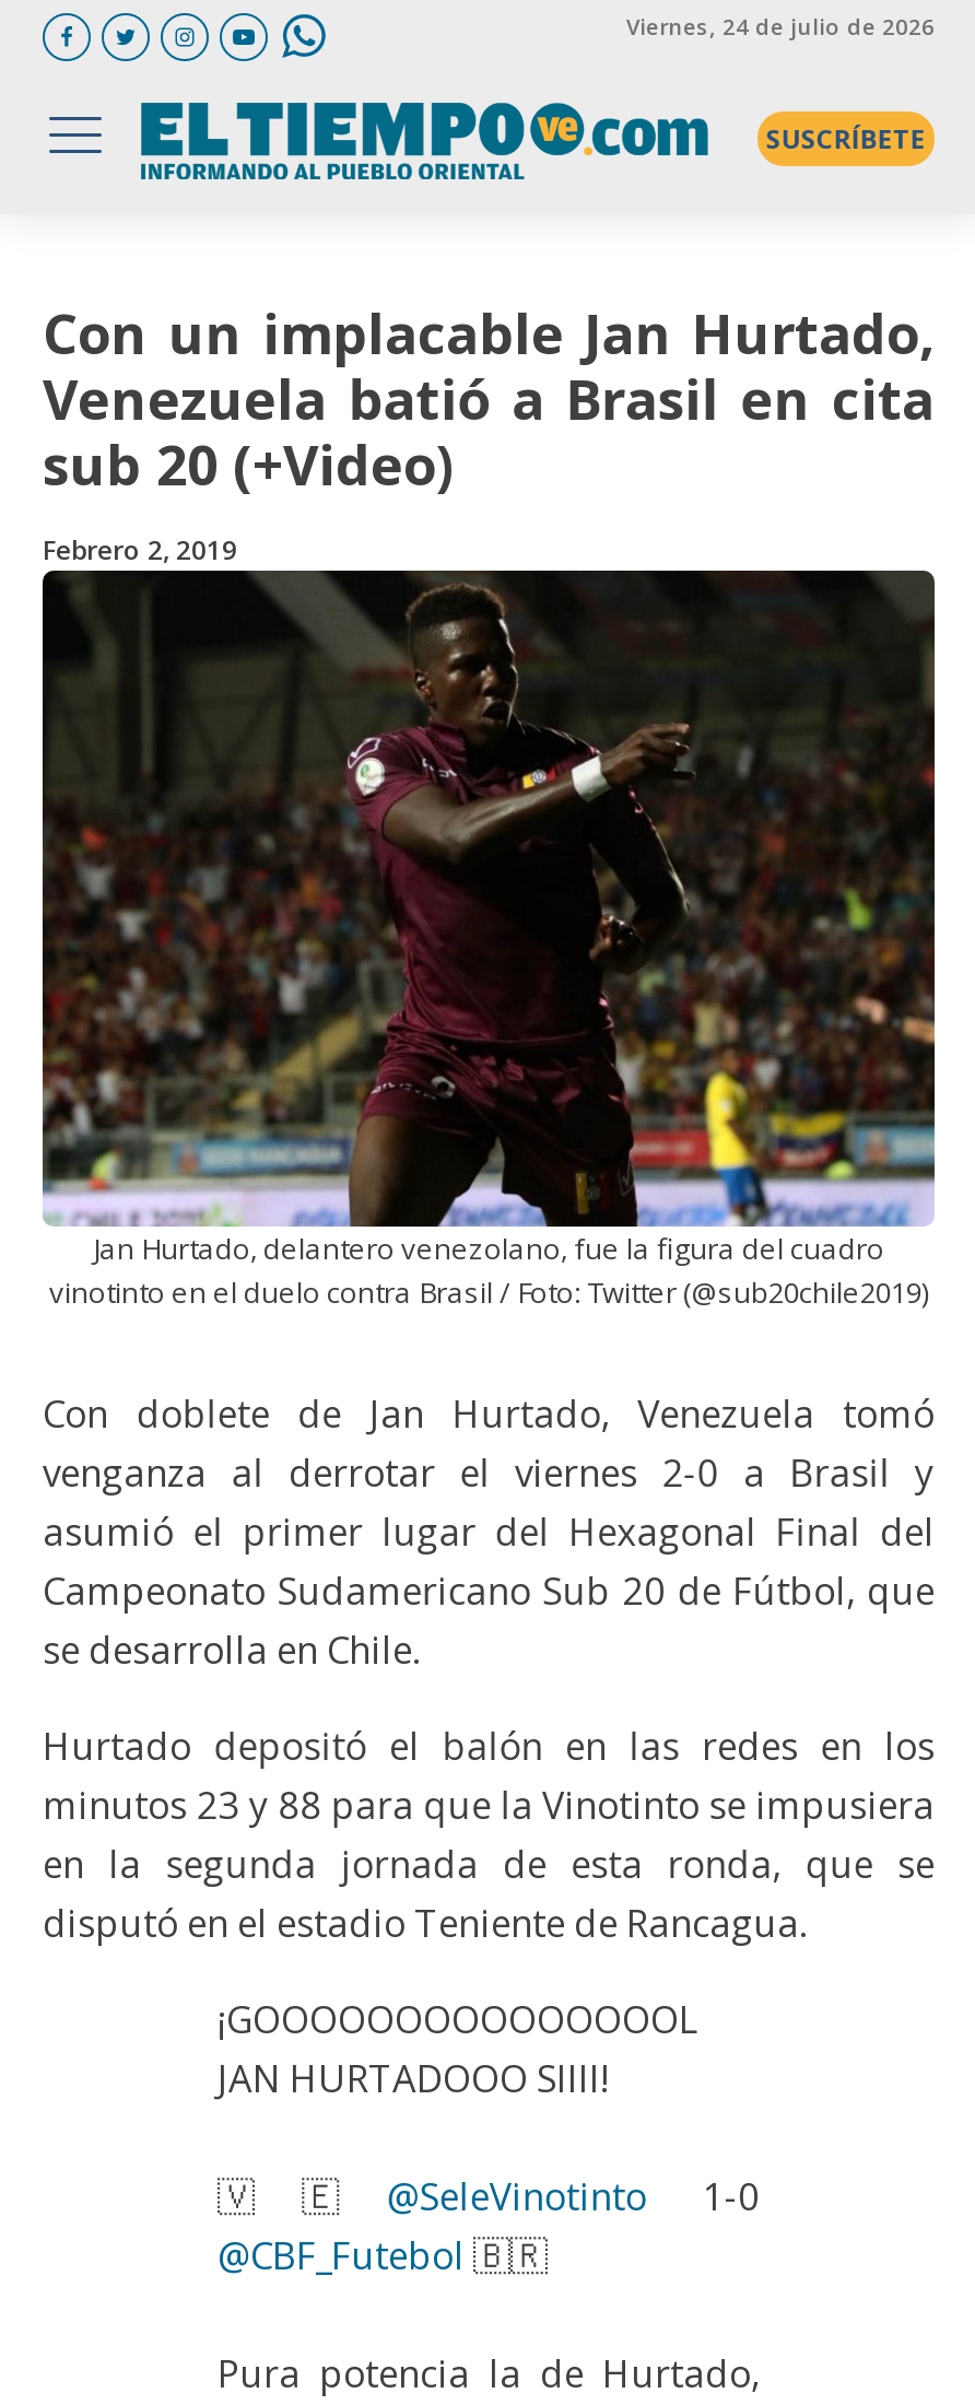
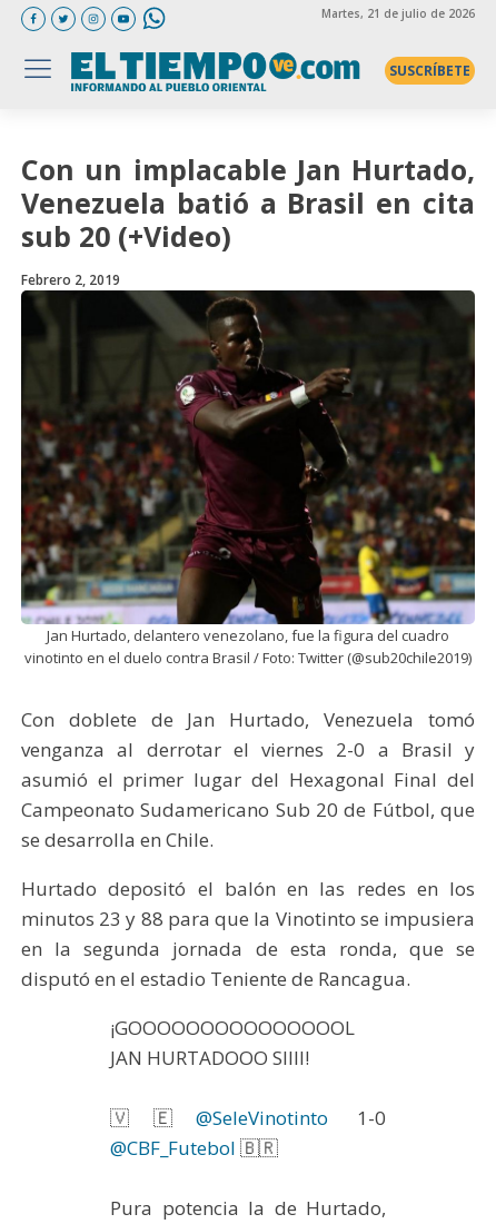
- Viernes, 24 de julio de 2026
+ Martes, 21 de julio de 2026
